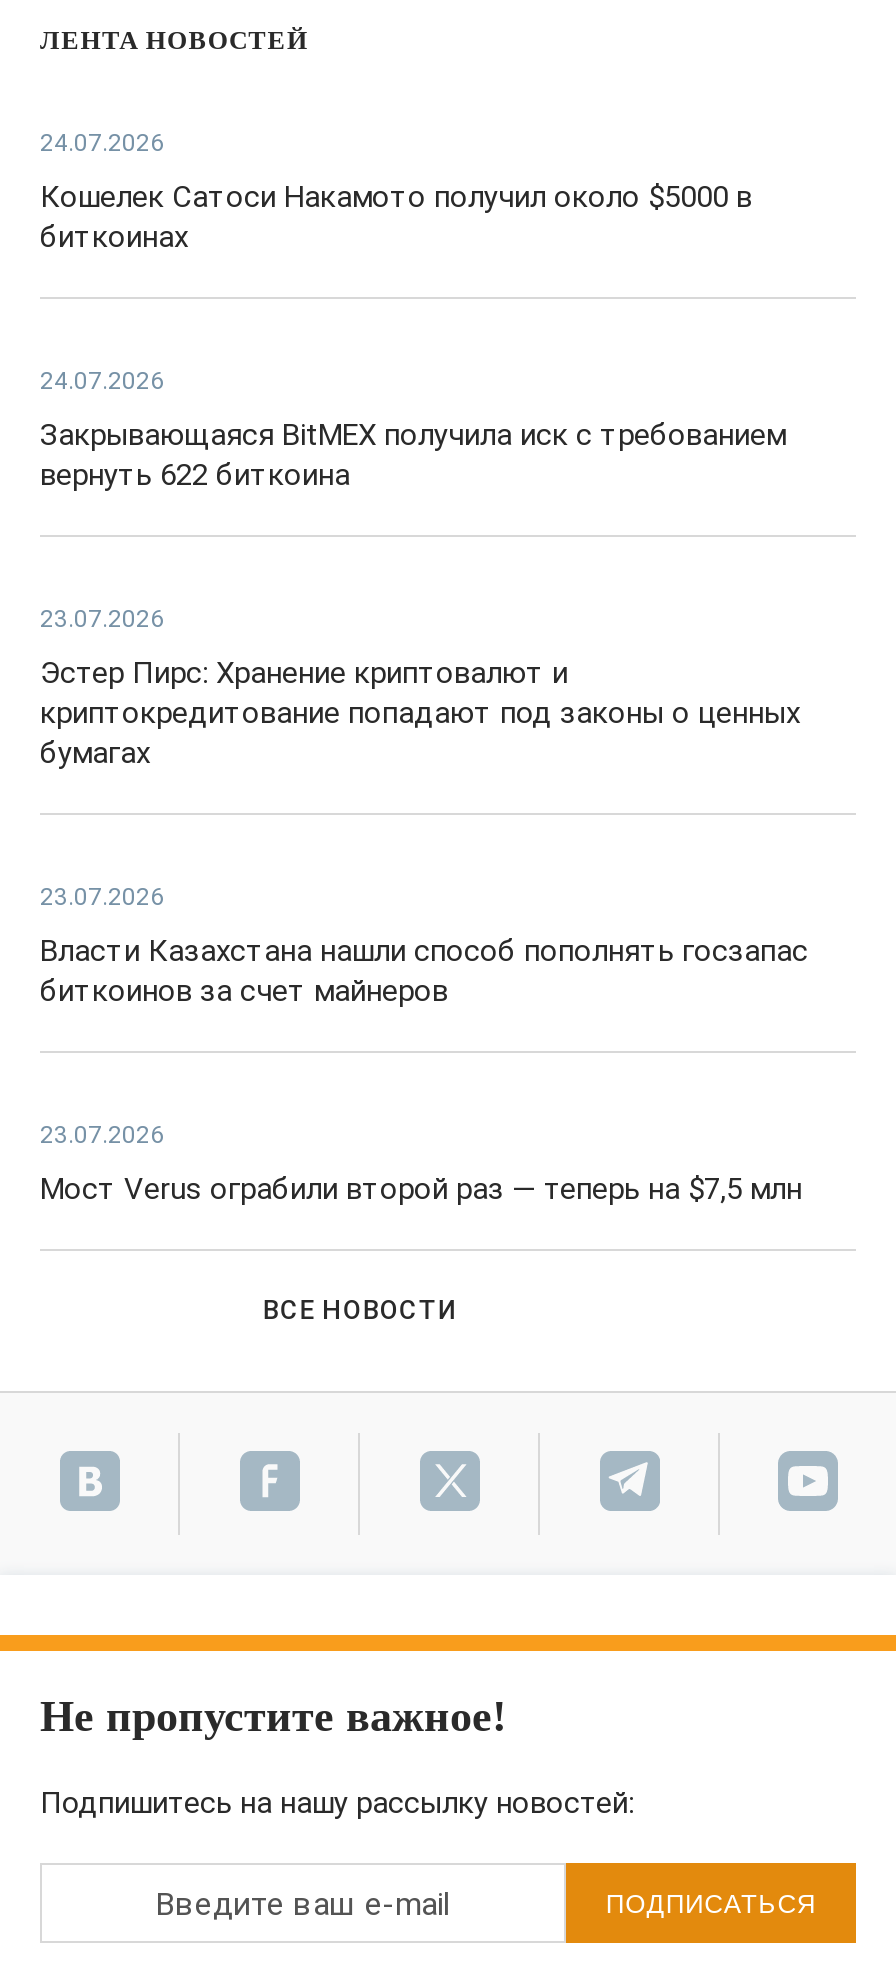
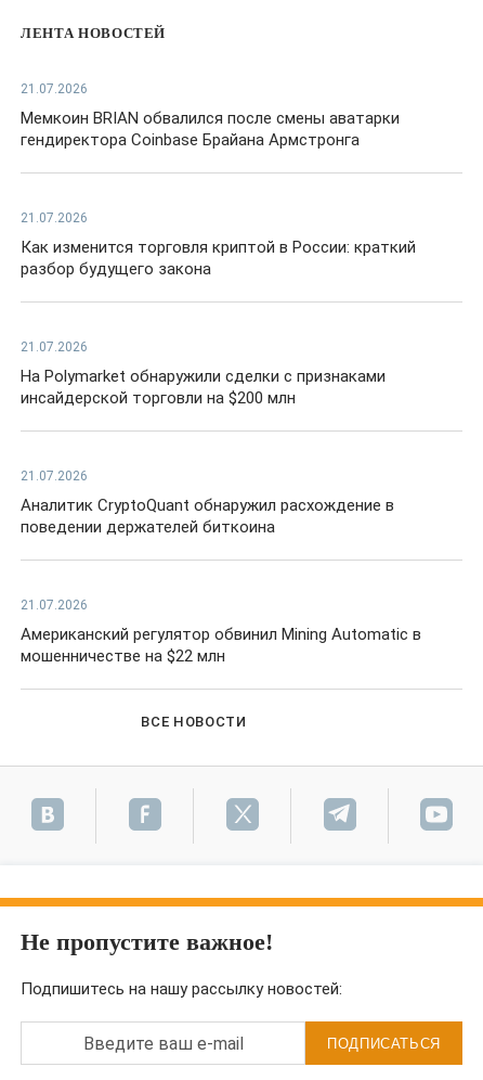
- 24.07.2026
+ 21.07.2026

- Кошелек Сатоси Накамото получил около $5000 в
- биткоинах
+ Мемкоин BRIAN обвалился после смены аватарки
+ гендиректора Coinbase Брайана Армстронга

- 24.07.2026
+ 21.07.2026

- Закрывающаяся BitMEX получила иск с требованием
- вернуть 622 биткоина
+ Как изменится торговля криптой в России: краткий
+ разбор будущего закона

- 23.07.2026
+ 21.07.2026

- Эстер Пирс: Хранение криптовалют и
- криптокредитование попадают под законы о ценных
- бумагах
+ На Polymarket обнаружили сделки с признаками
+ инсайдерской торговли на $200 млн

- 23.07.2026
+ 21.07.2026

- Власти Казахстана нашли способ пополнять госзапас
- биткоинов за счет майнеров
+ Аналитик CryptoQuant обнаружил расхождение в
+ поведении держателей биткоина

- 23.07.2026
+ 21.07.2026

- Мост Verus ограбили второй раз — теперь на $7,5 млн
+ Американский регулятор обвинил Mining Automatic в
+ мошенничестве на $22 млн
